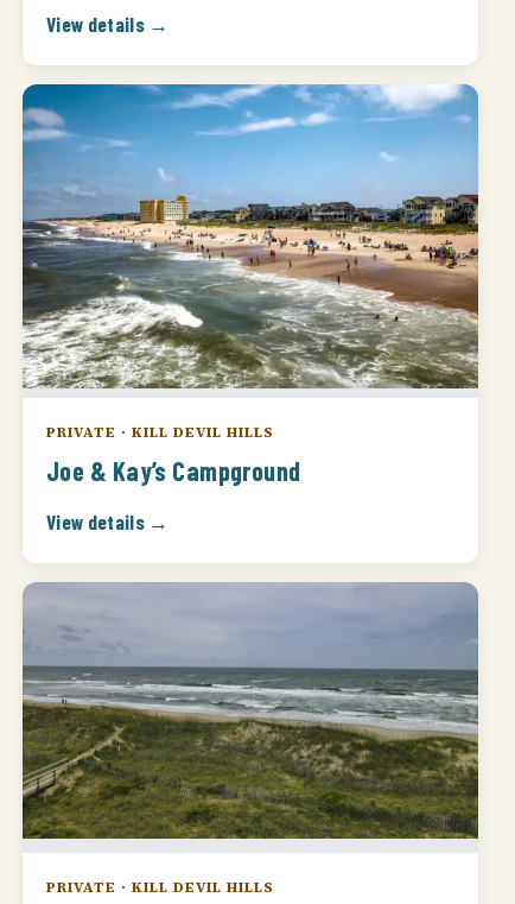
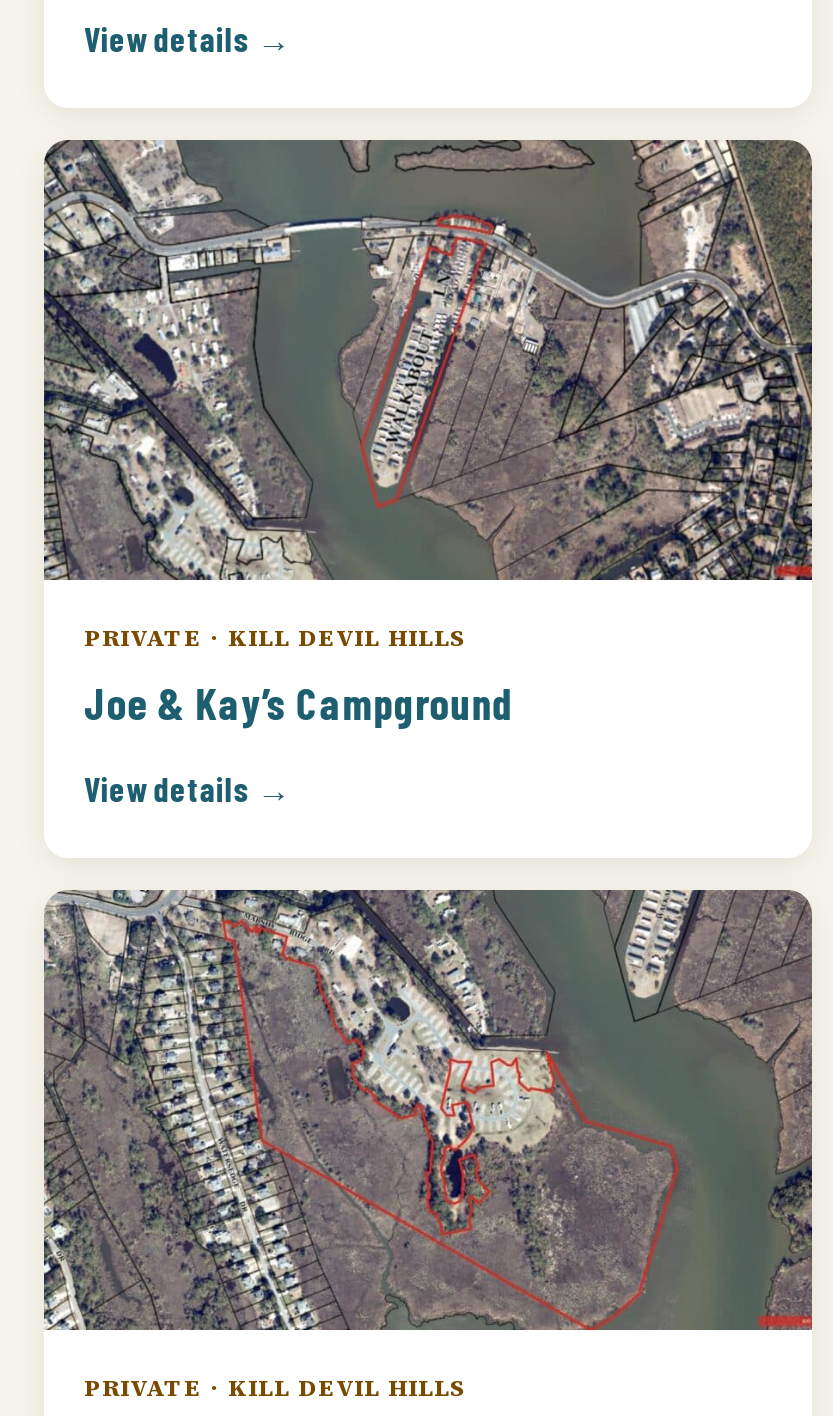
- [image]
+ [image]

- [image]
+ [image]
